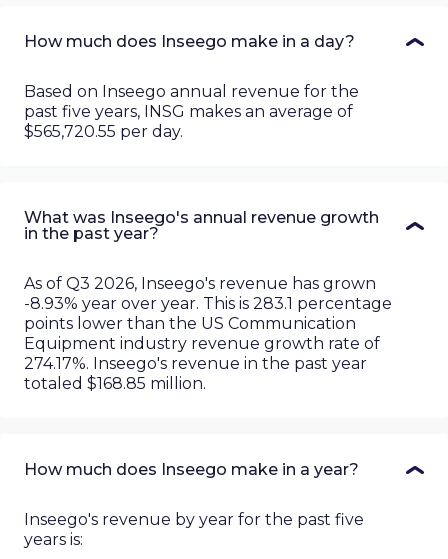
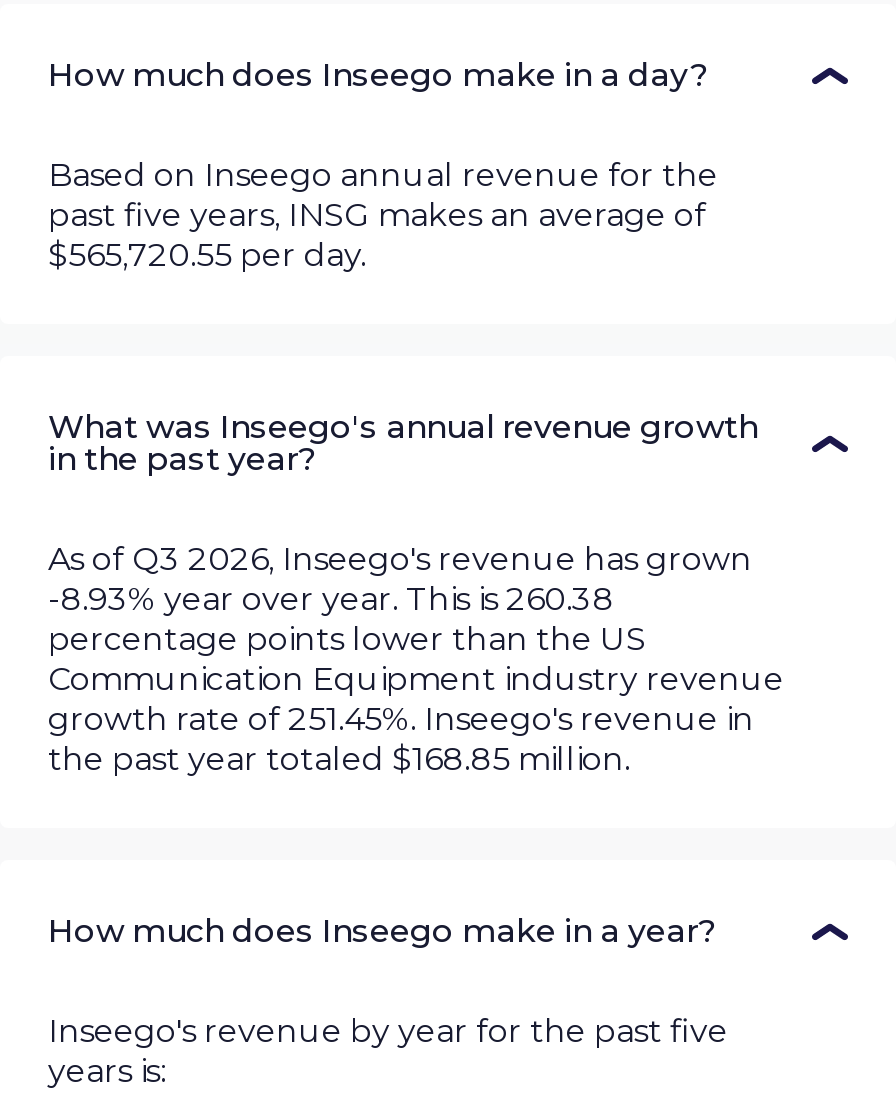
- -8.93% year over year. This is 283.1 percentage
- points lower than the US Communication
- Equipment industry revenue growth rate of
- 274.17%. Inseego's revenue in the past year
- totaled $168.85 million.
+ -8.93% year over year. This is 260.38
+ percentage points lower than the US
+ Communication Equipment industry revenue
+ growth rate of 251.45%. Inseego's revenue in
+ the past year totaled $168.85 million.
